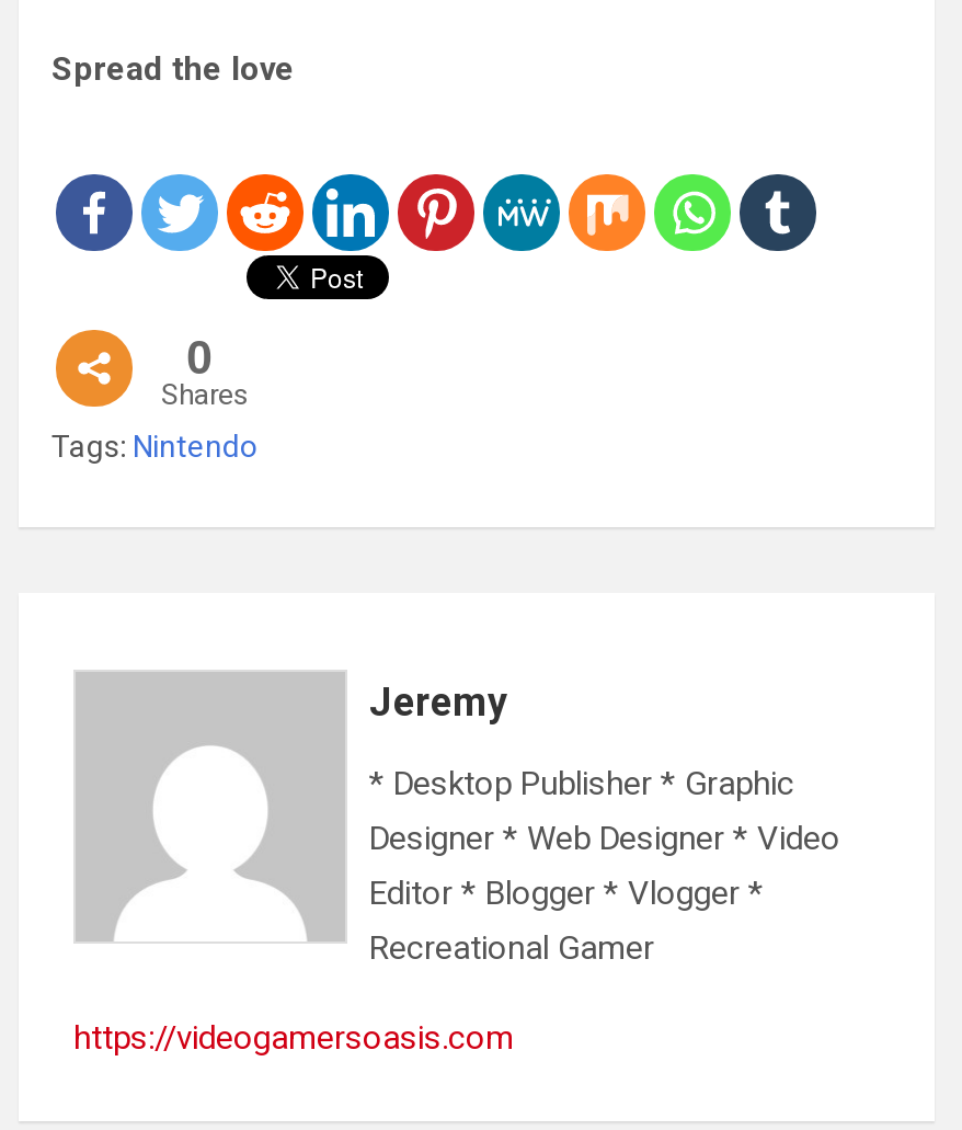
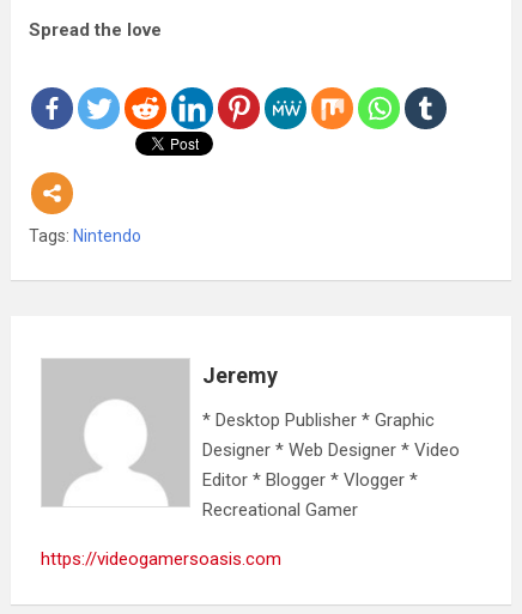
- 0
- Shares
